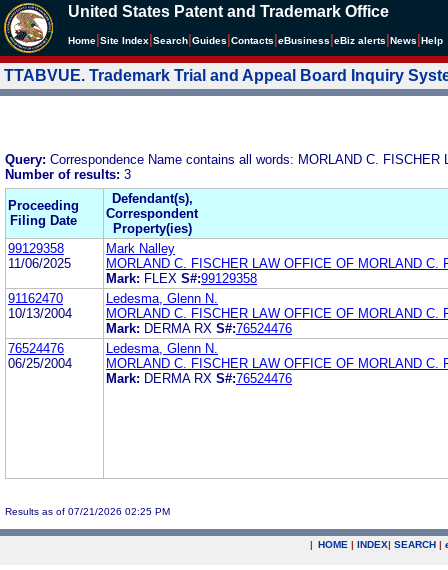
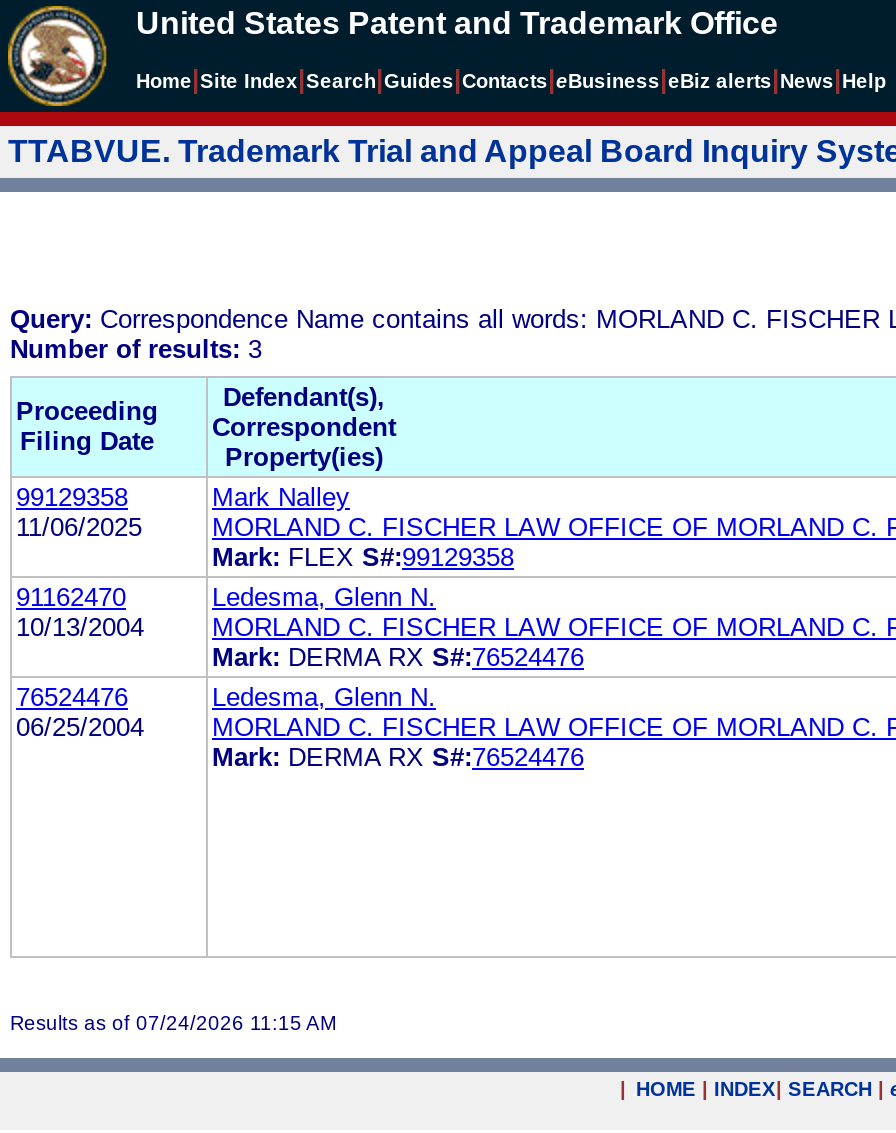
- Results as of 07/21/2026 02:25 PM
+ Results as of 07/24/2026 11:15 AM
